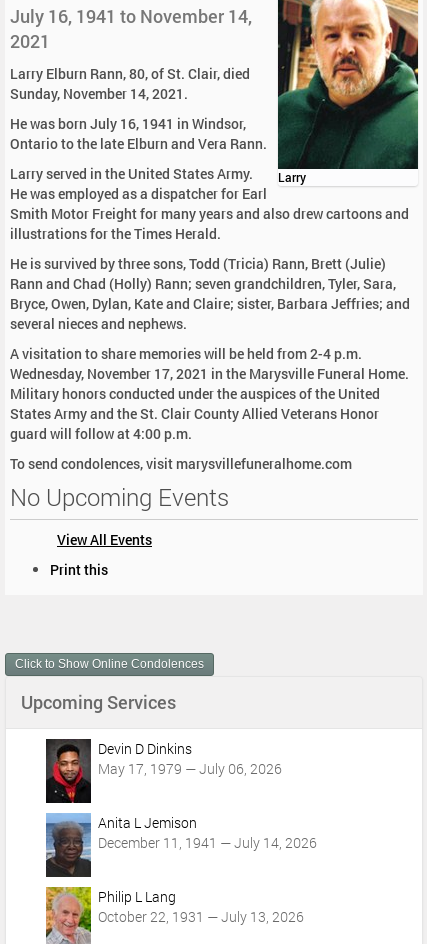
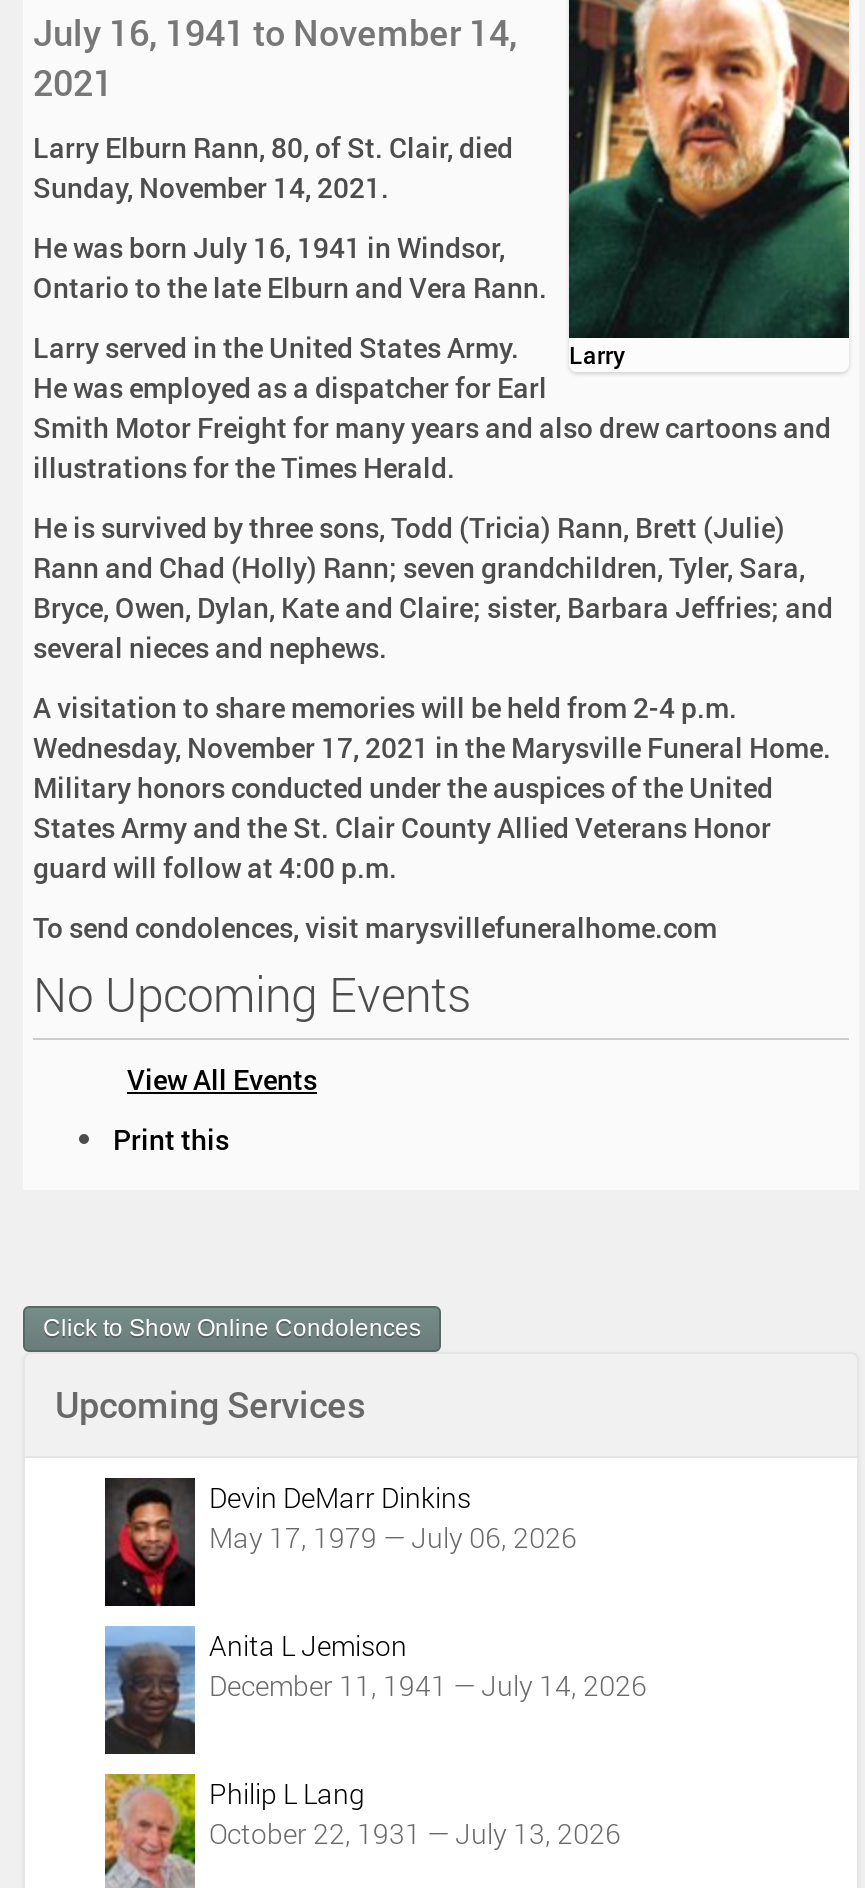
- Devin D Dinkins
+ Devin DeMarr Dinkins
